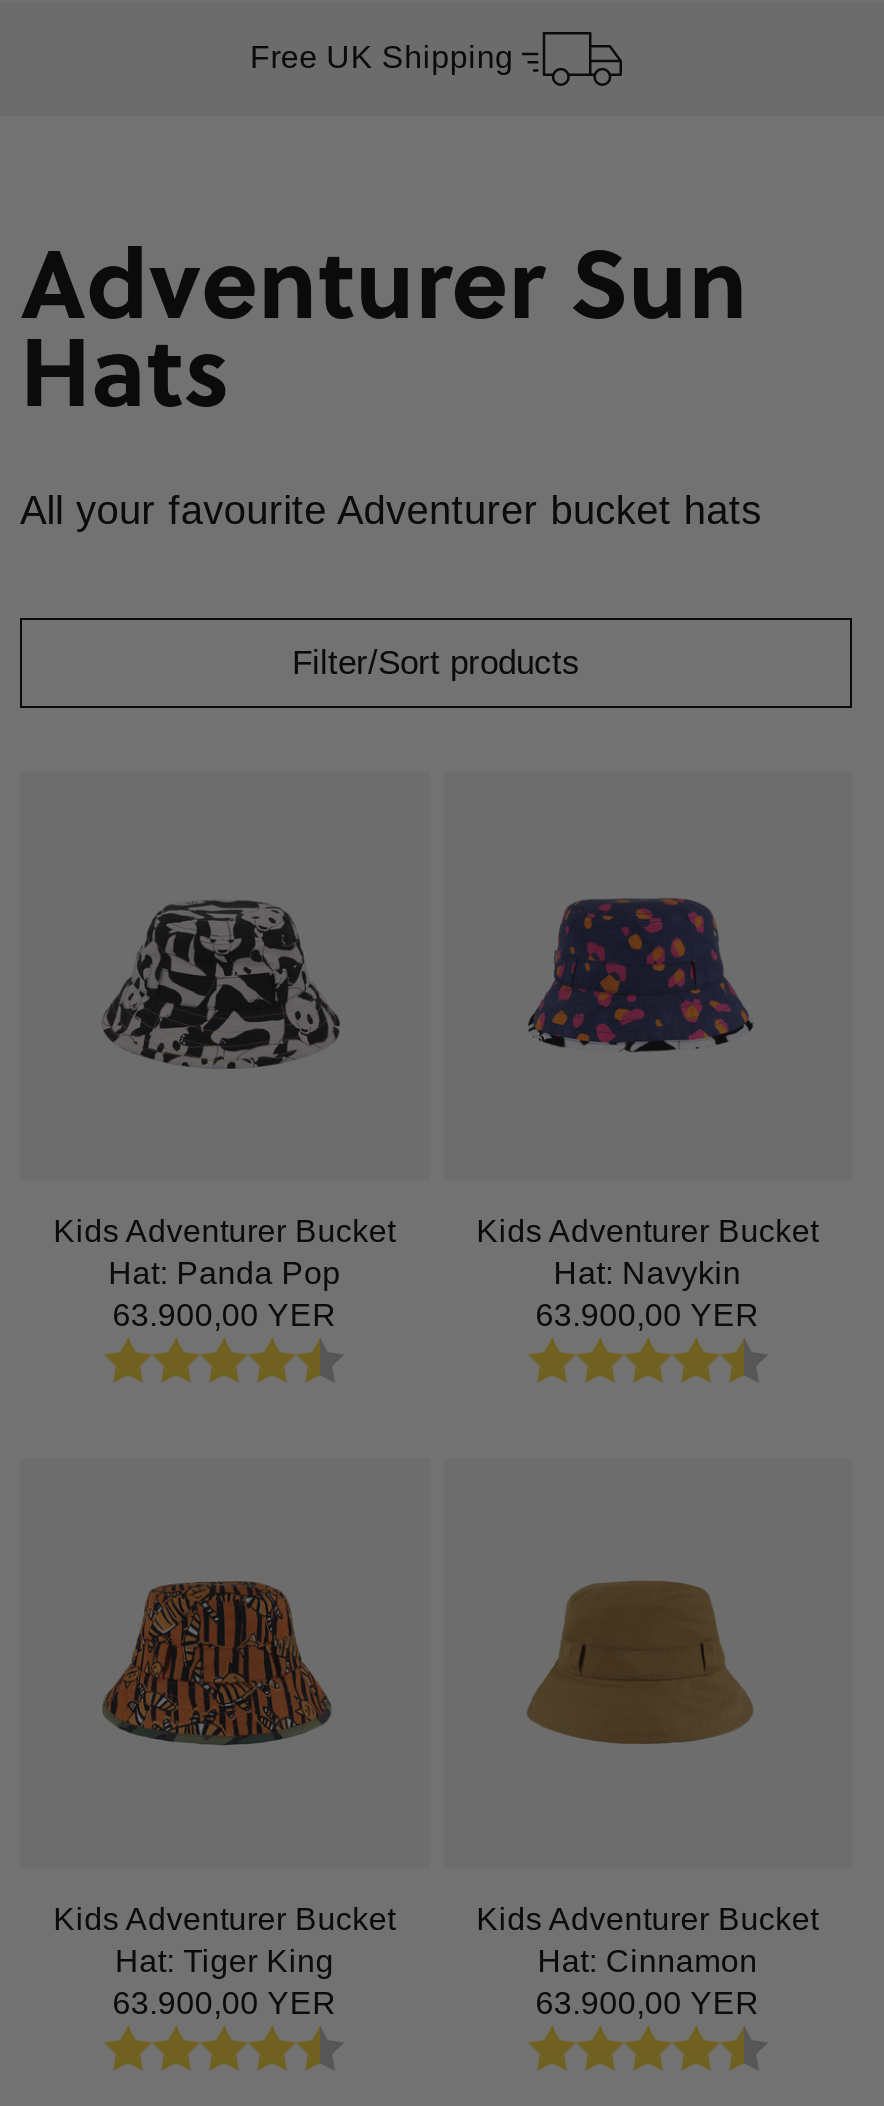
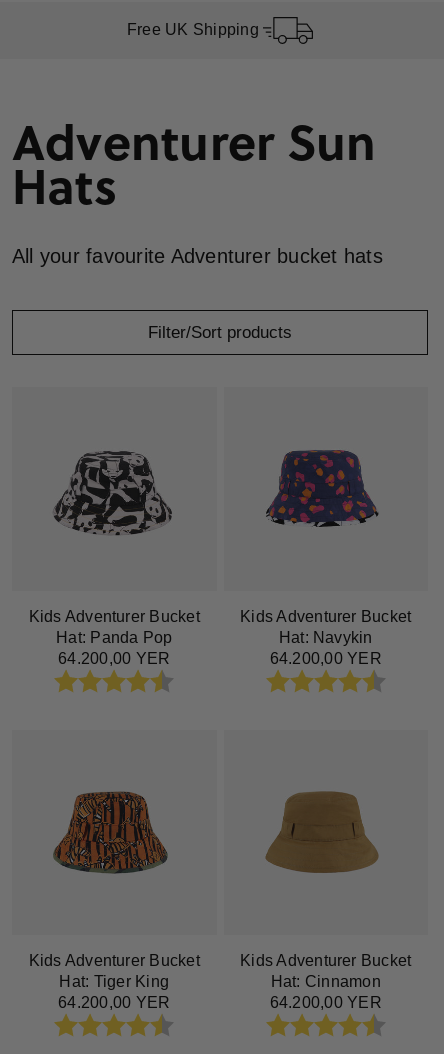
- 63.900,00 YER
+ 64.200,00 YER

- 63.900,00 YER
+ 64.200,00 YER

- 63.900,00 YER
+ 64.200,00 YER

- 63.900,00 YER
+ 64.200,00 YER
